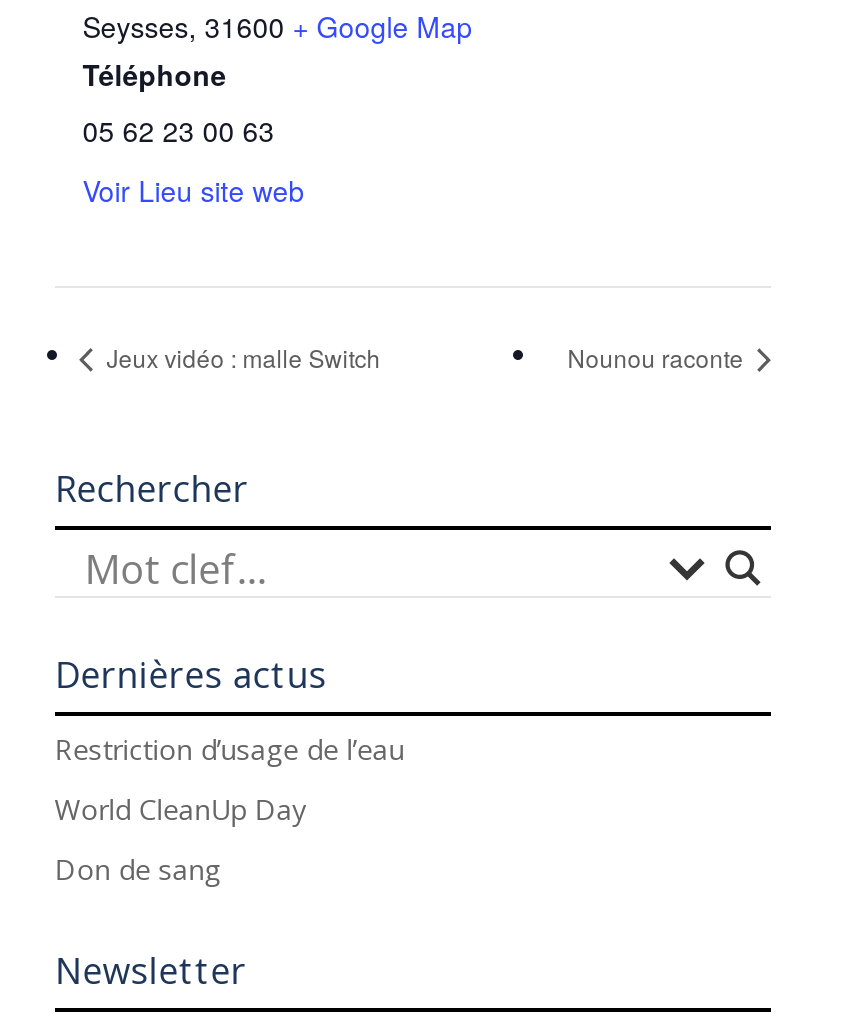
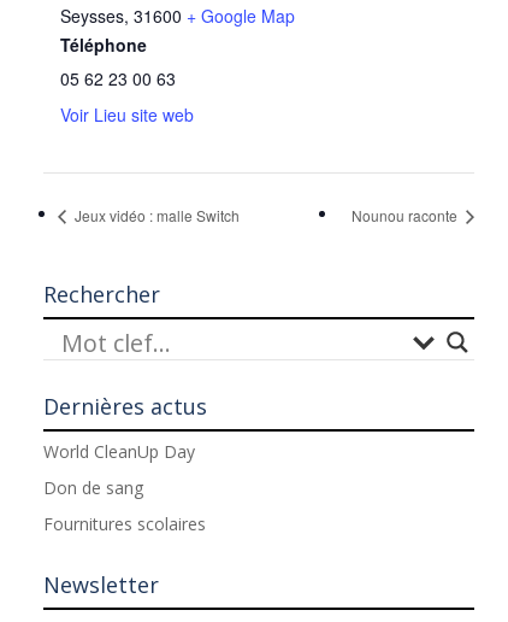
- Restriction d’usage de l’eau

moved up: World CleanUp Day | Don de sang

+ Fournitures scolaires
